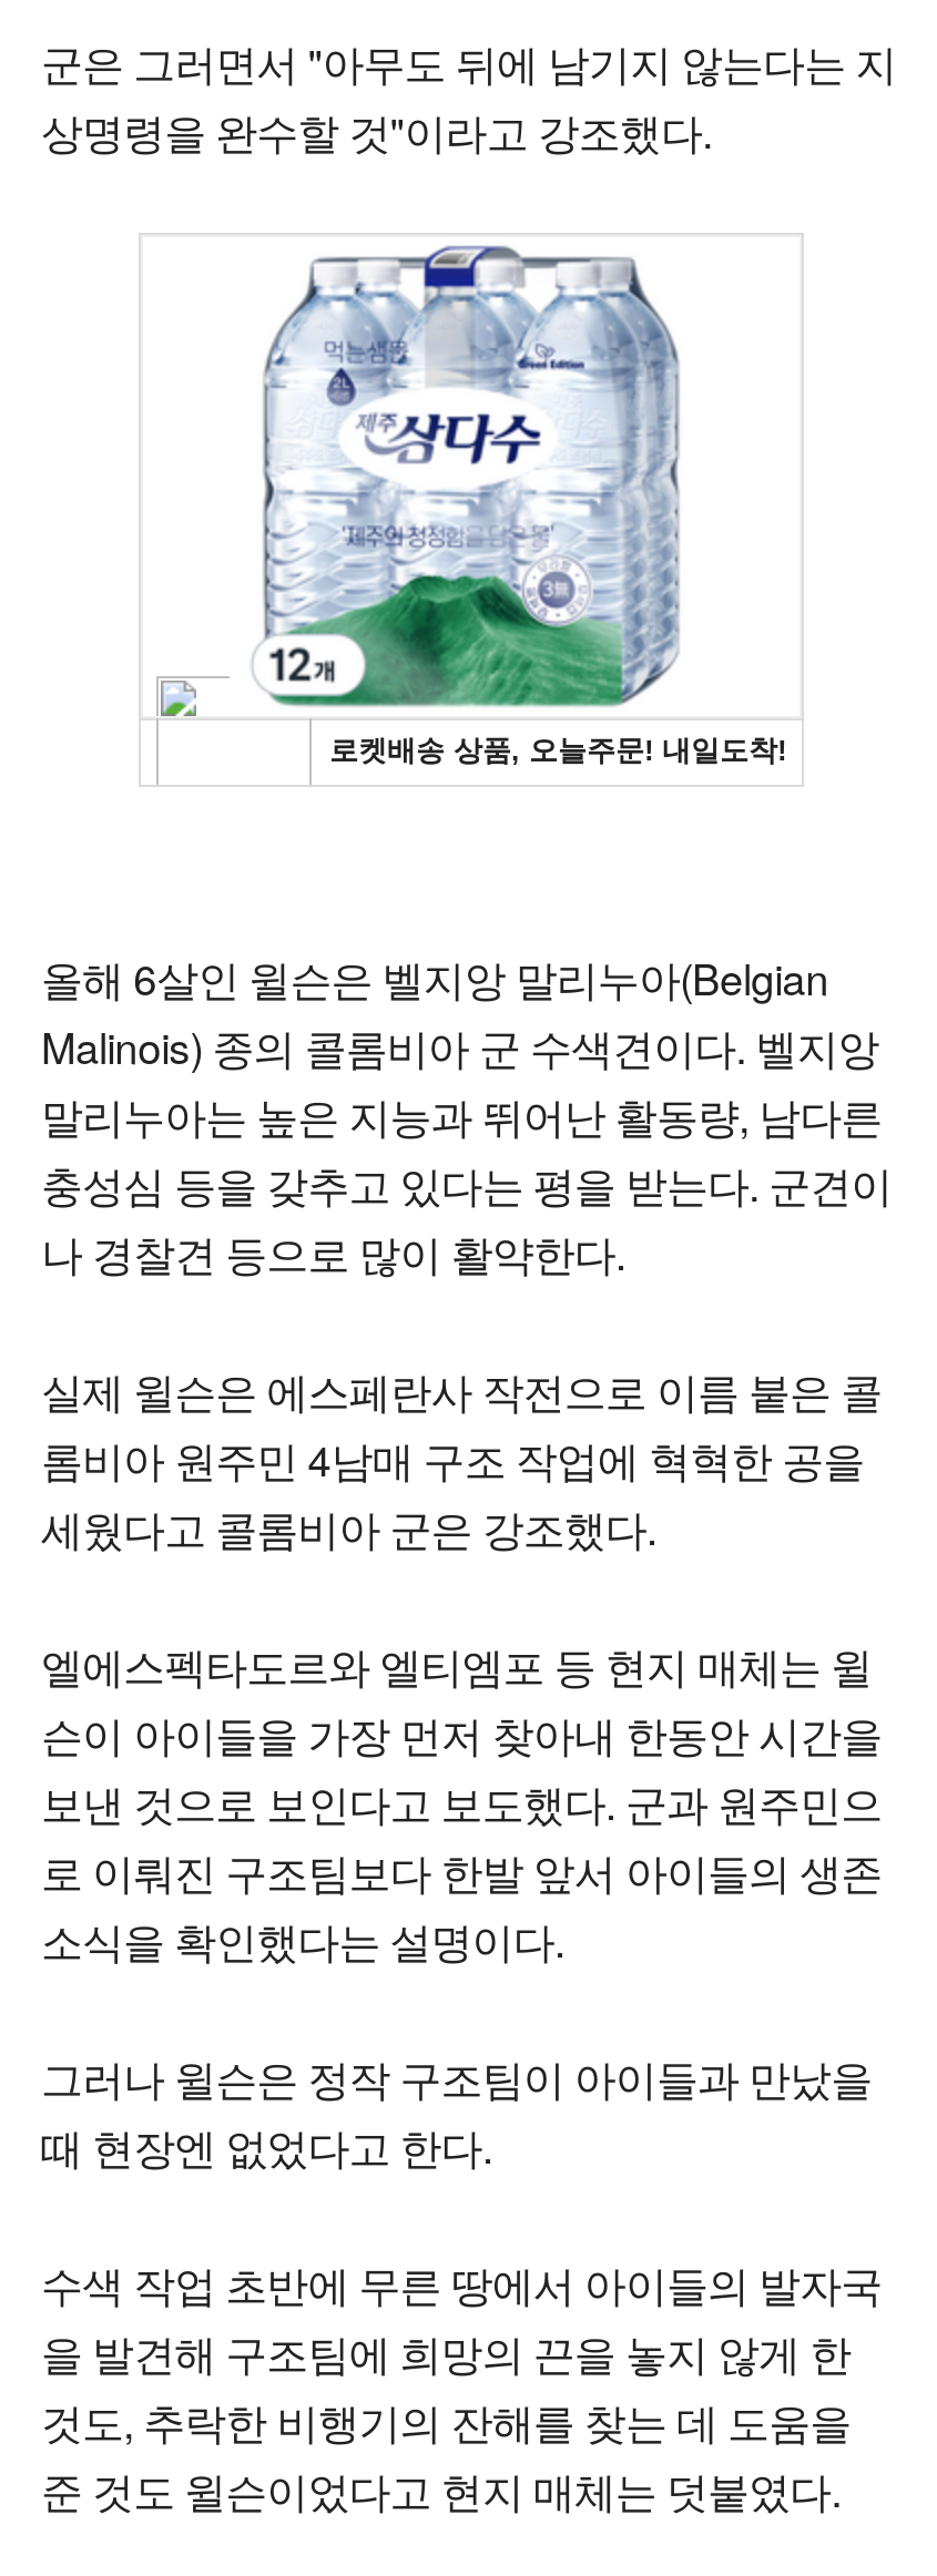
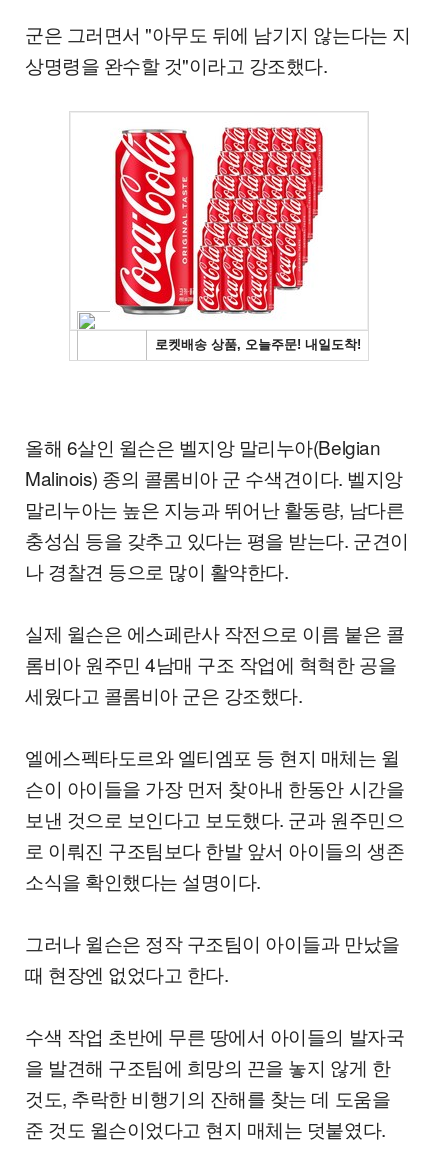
- [image]
+ [image]
